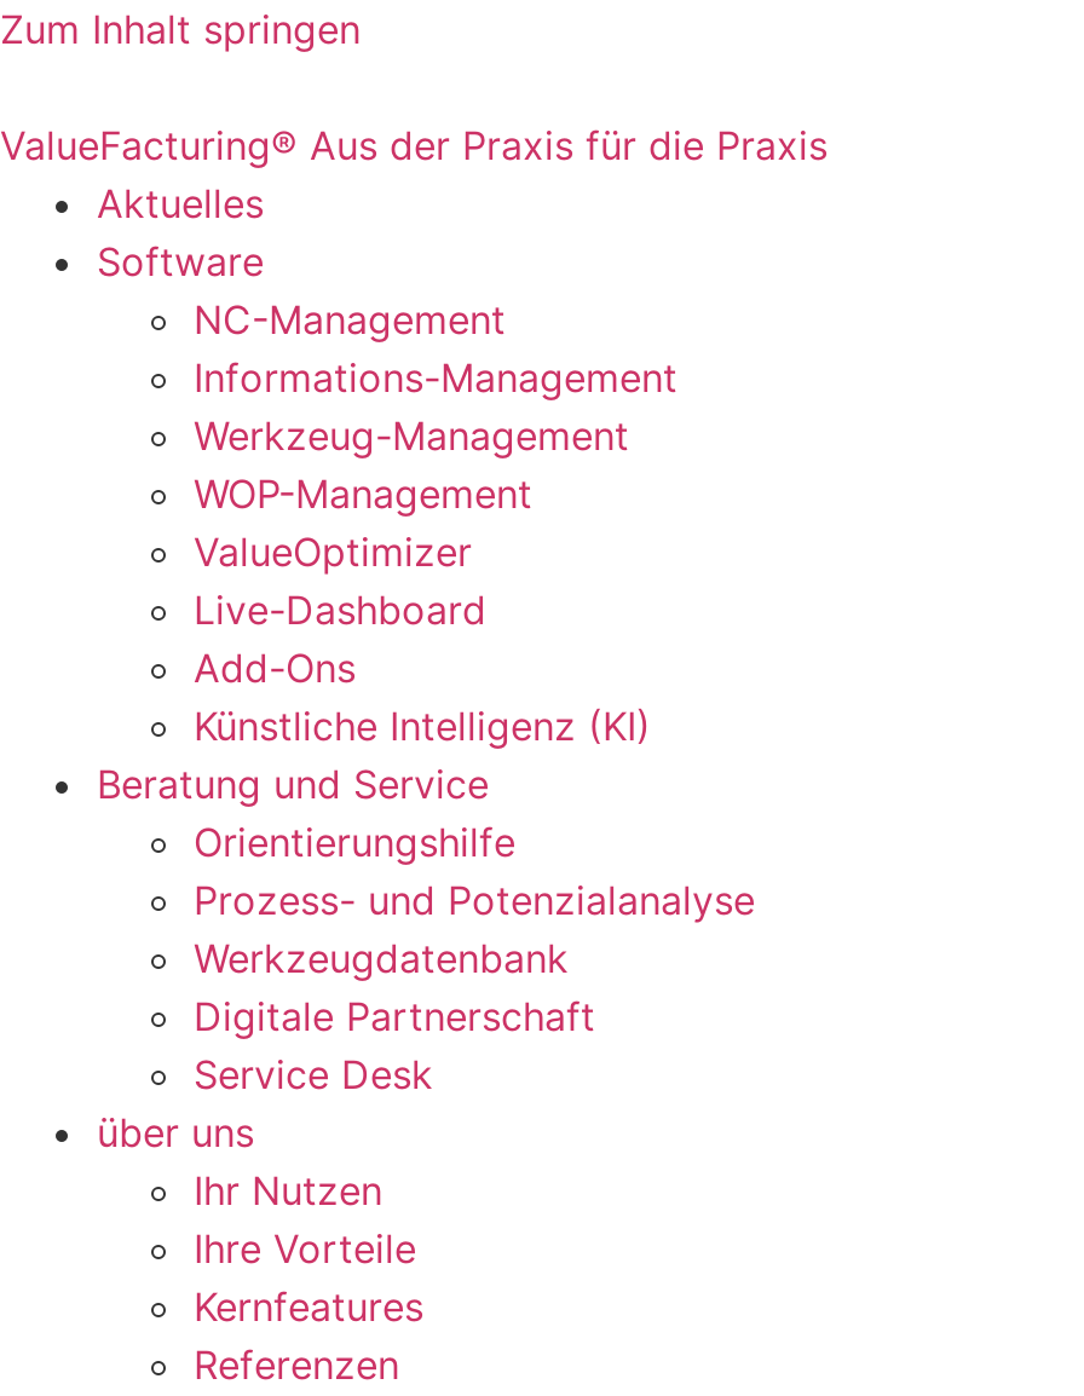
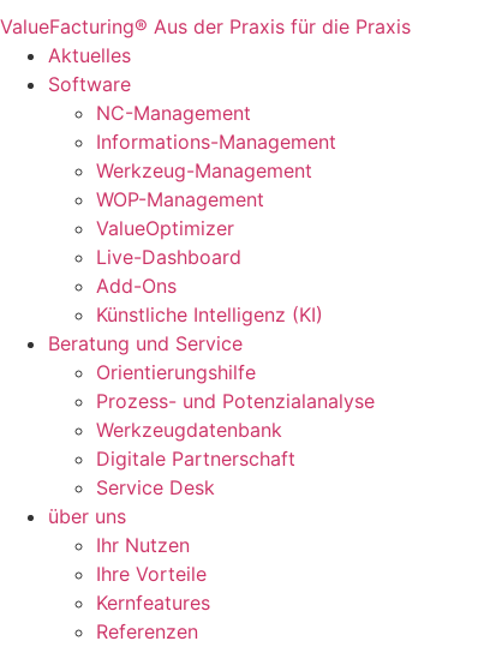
- Zum Inhalt springen
